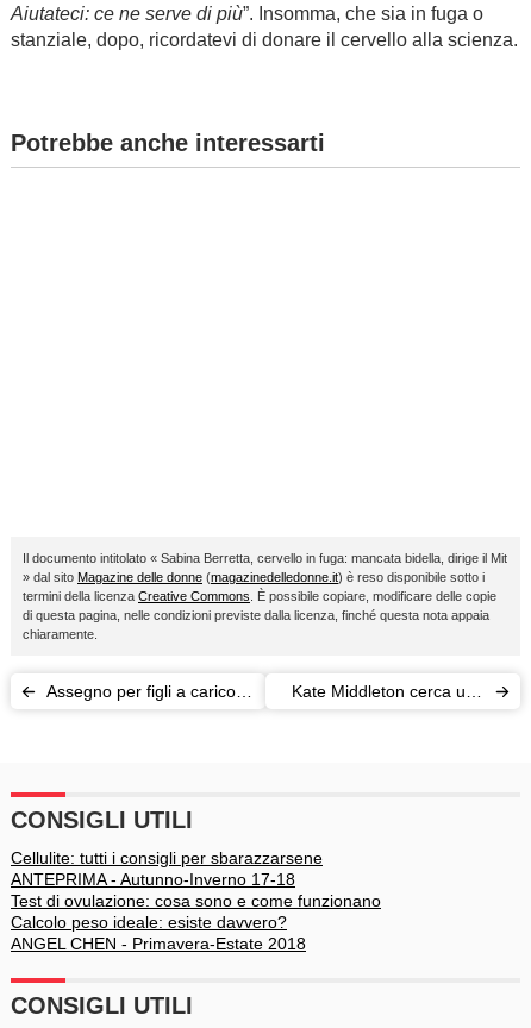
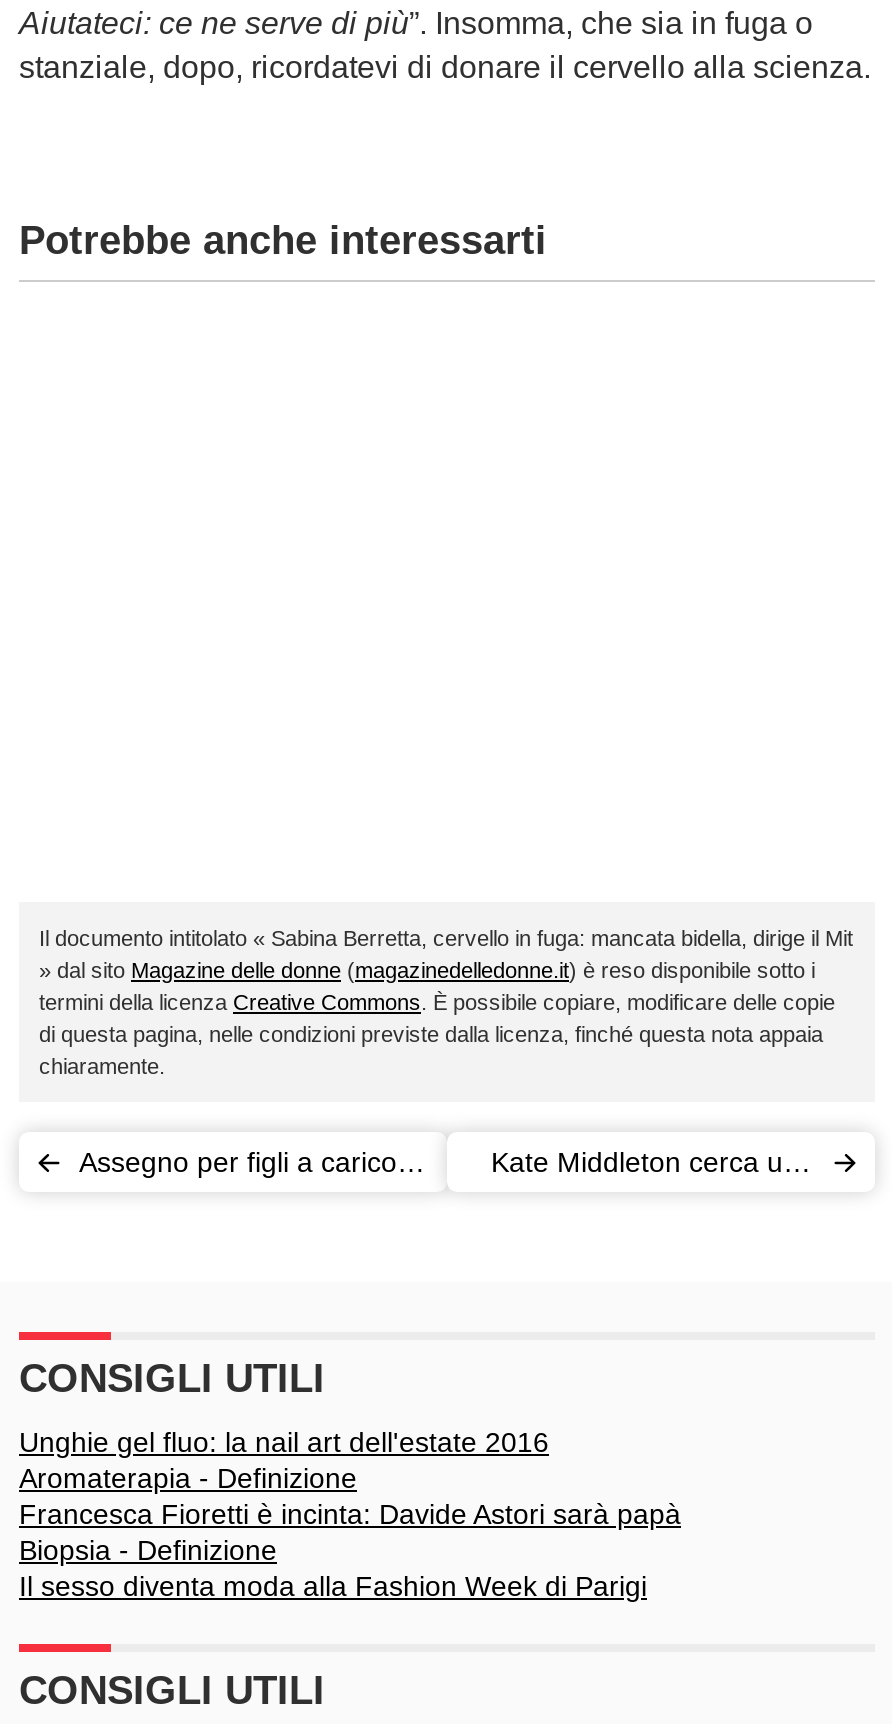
- Cellulite: tutti i consigli per sbarazzarsene
- ANTEPRIMA - Autunno-Inverno 17-18
- Test di ovulazione: cosa sono e come funzionano
- Calcolo peso ideale: esiste davvero?
- ANGEL CHEN - Primavera-Estate 2018
+ Unghie gel fluo: la nail art dell'estate 2016
+ Aromaterapia - Definizione
+ Francesca Fioretti è incinta: Davide Astori sarà papà
+ Biopsia - Definizione
+ Il sesso diventa moda alla Fashion Week di Parigi
